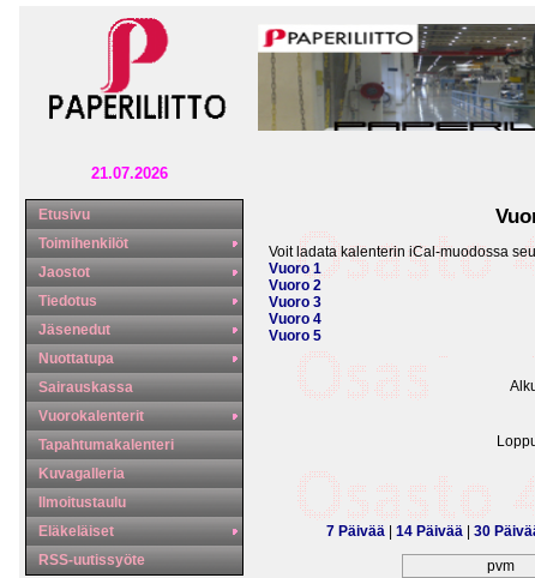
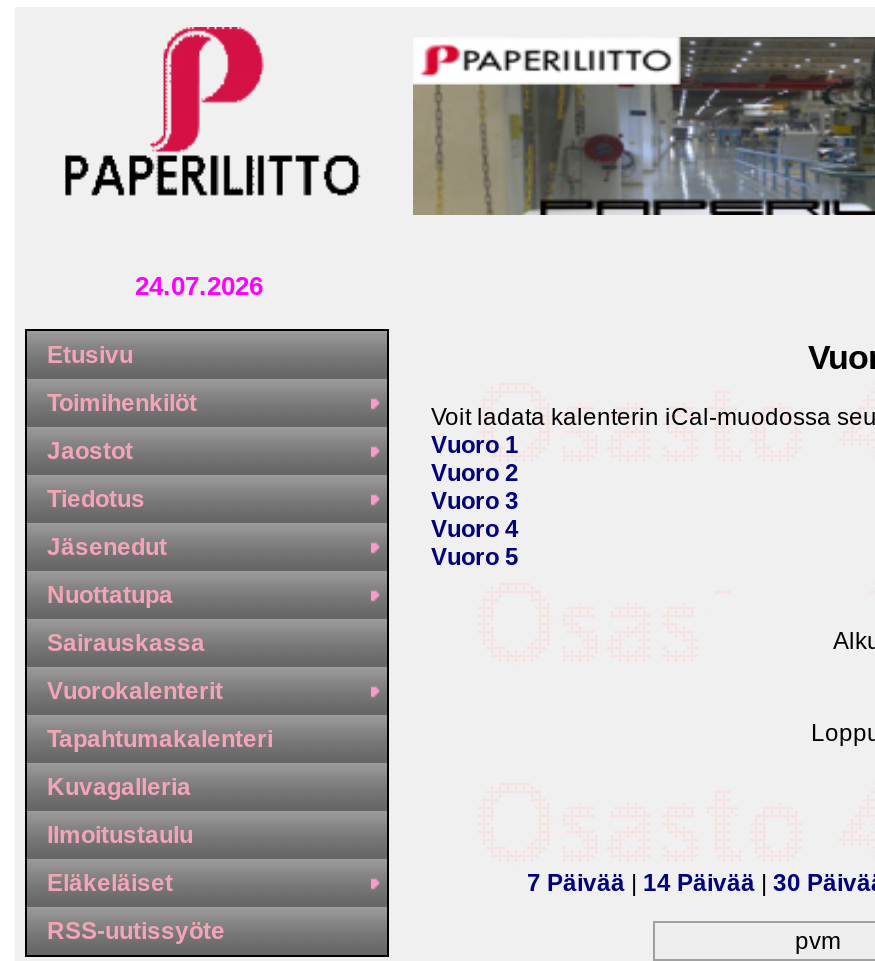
- 21.07.2026
+ 24.07.2026
